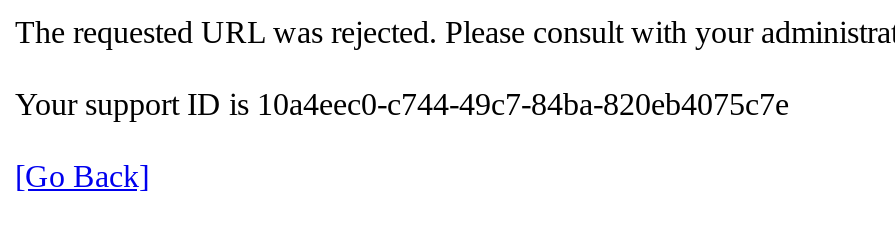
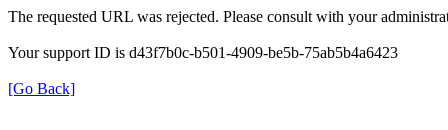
- Your support ID is 10a4eec0-c744-49c7-84ba-820eb4075c7e
+ Your support ID is d43f7b0c-b501-4909-be5b-75ab5b4a6423
